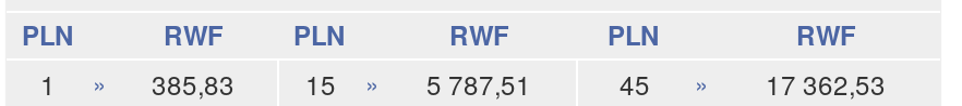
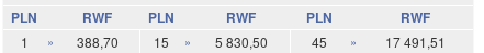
- 385,83
+ 388,70

- 5 787,51
+ 5 830,50

- 17 362,53
+ 17 491,51
